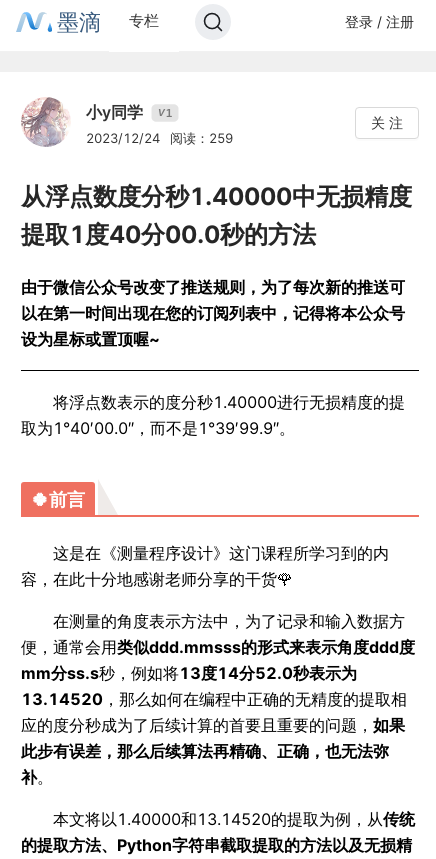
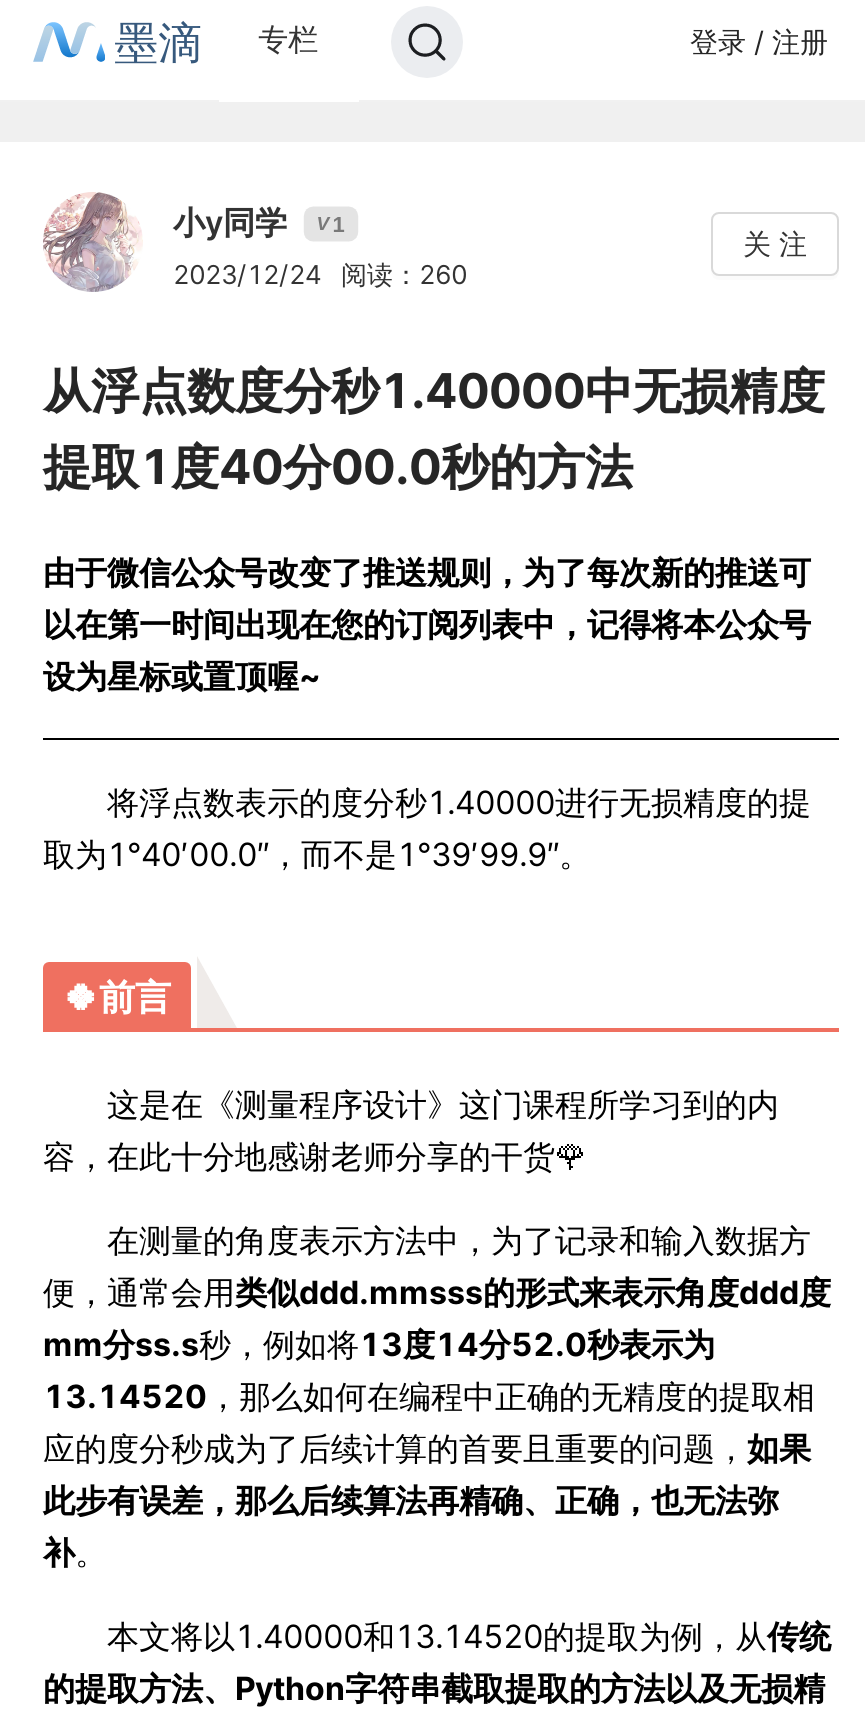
- 2023/12/24 阅读：259
+ 2023/12/24 阅读：260
